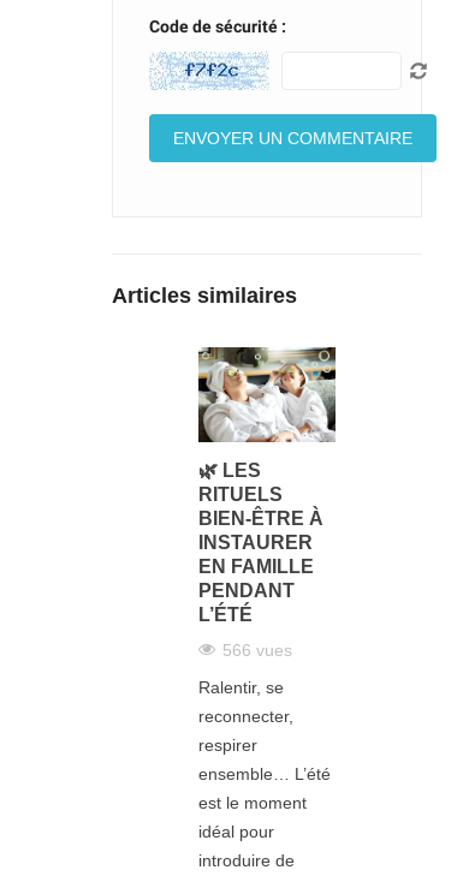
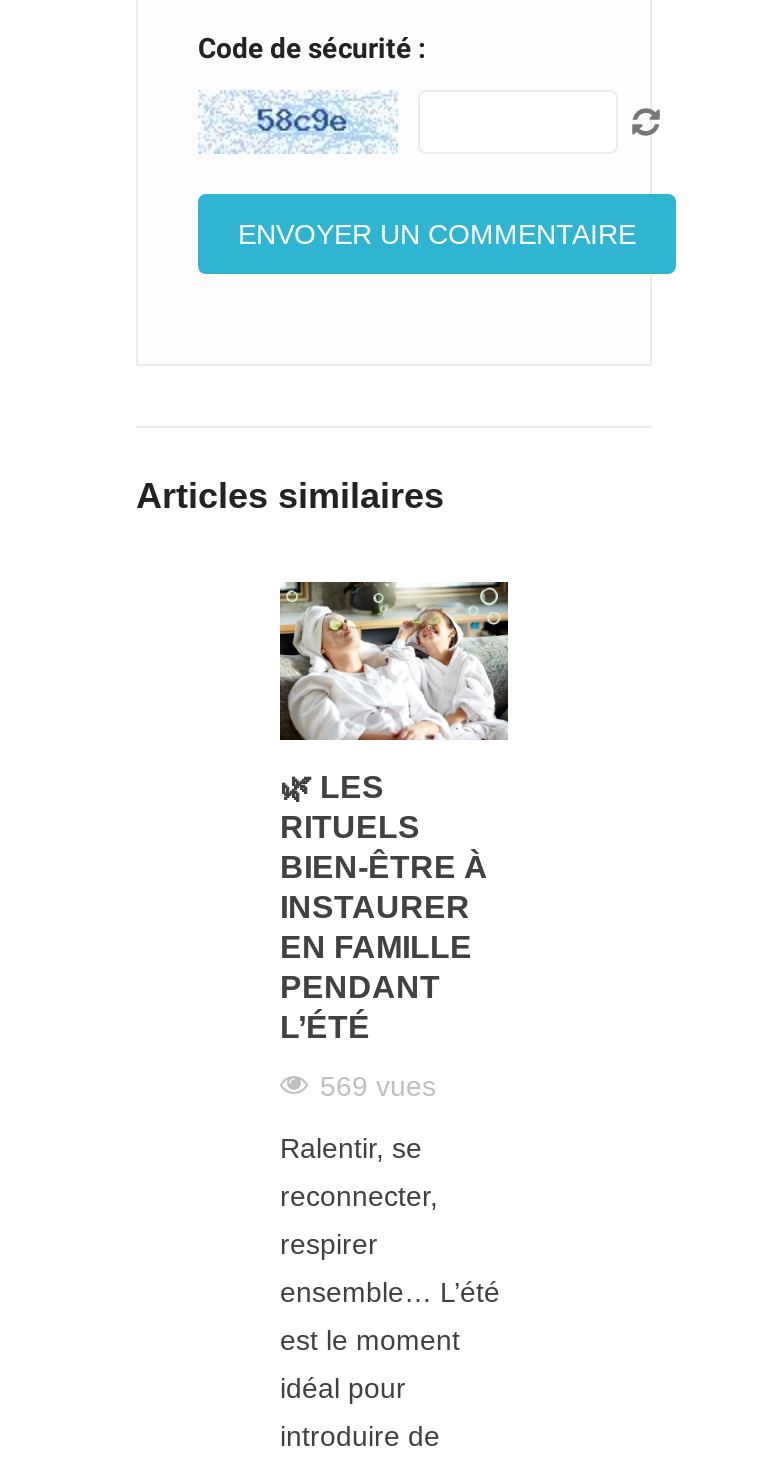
- 566 vues
+ 569 vues
